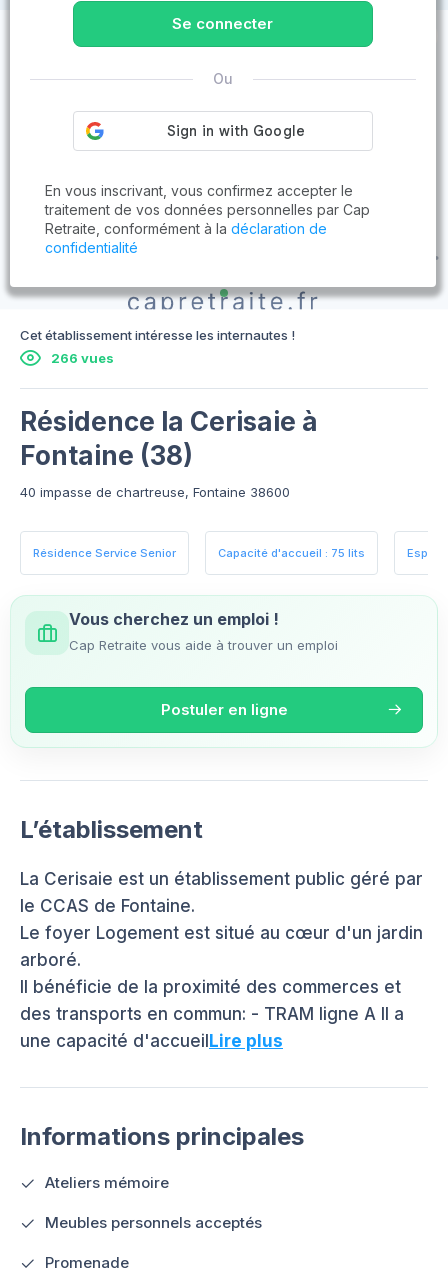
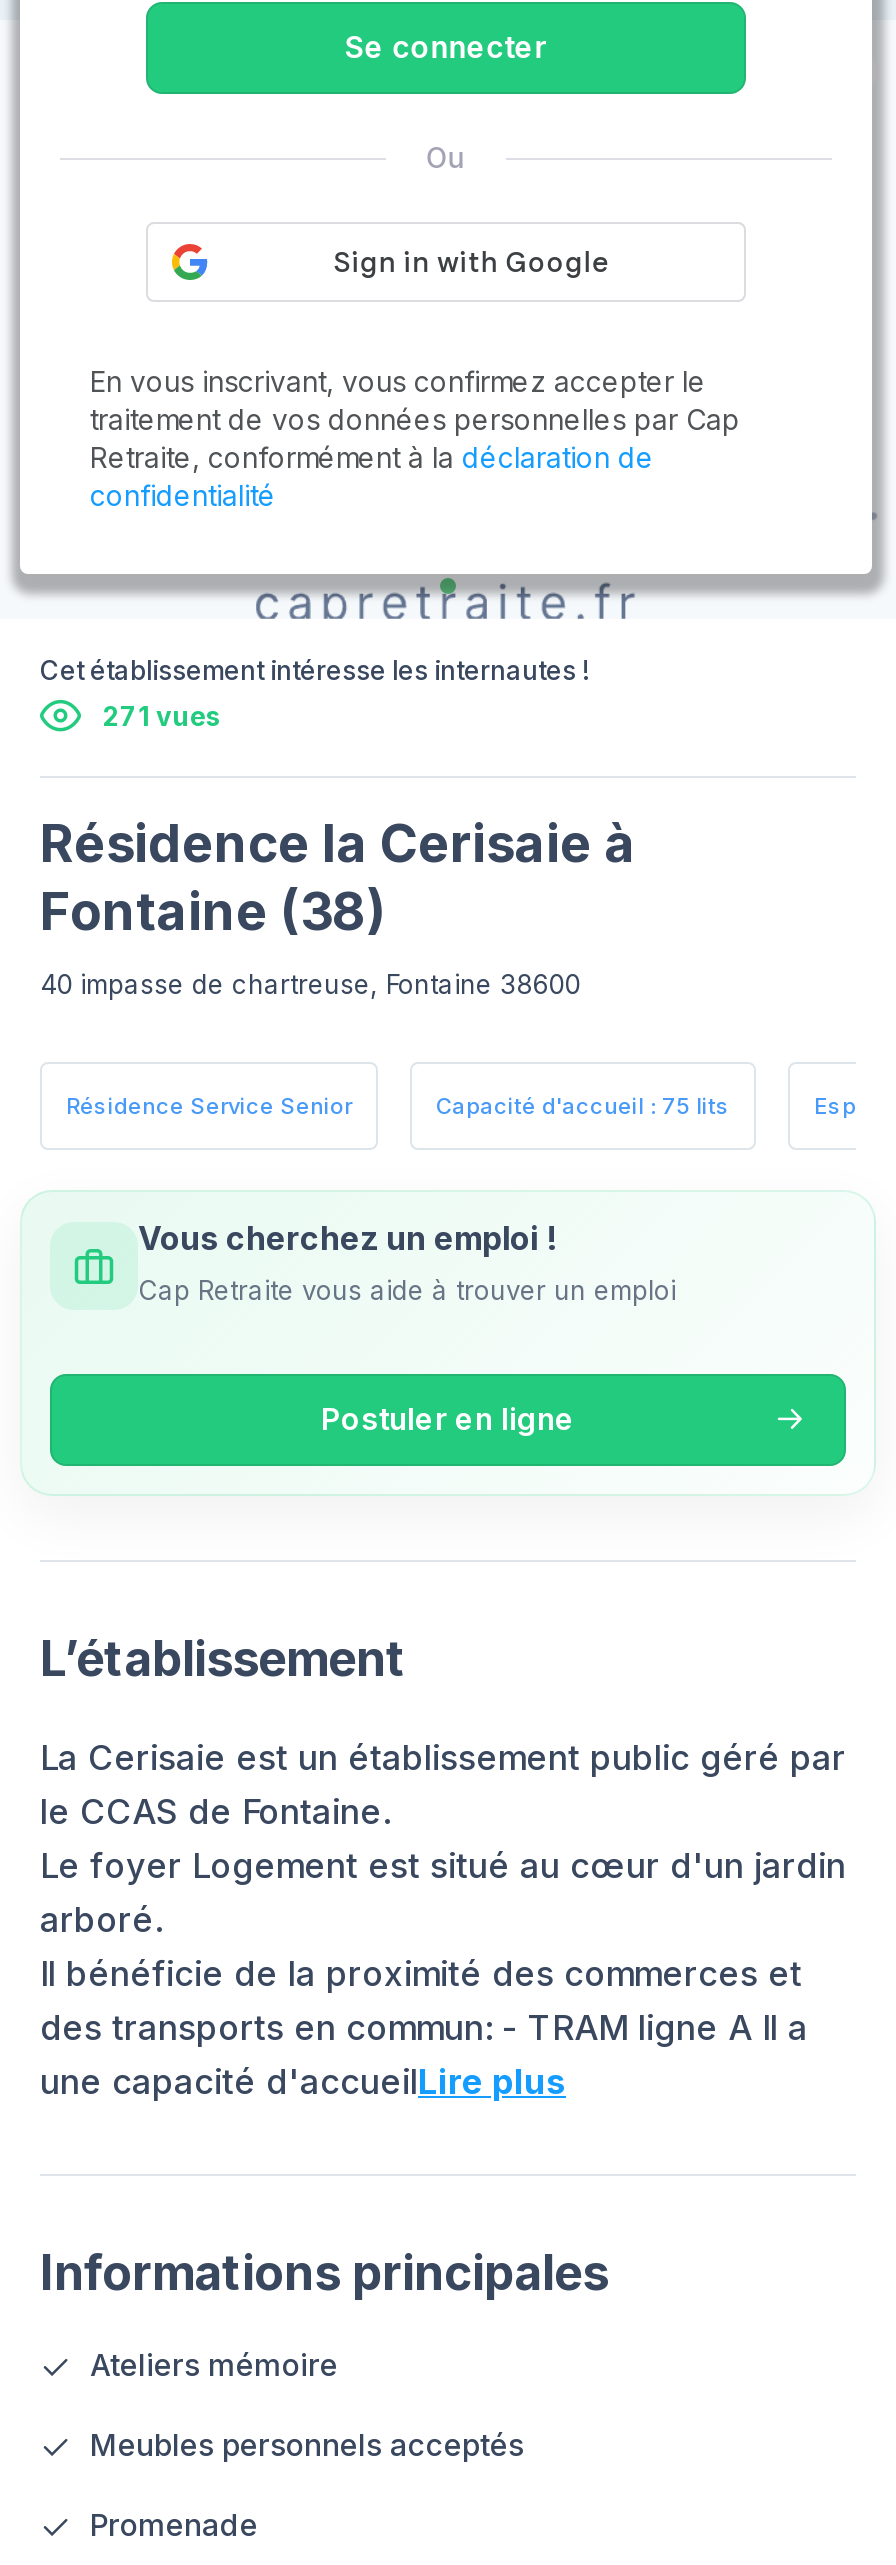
- 266 vues
+ 271 vues
